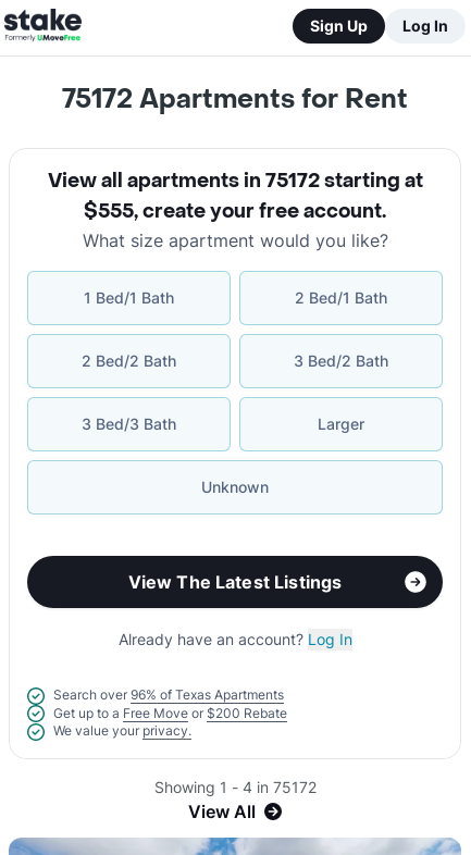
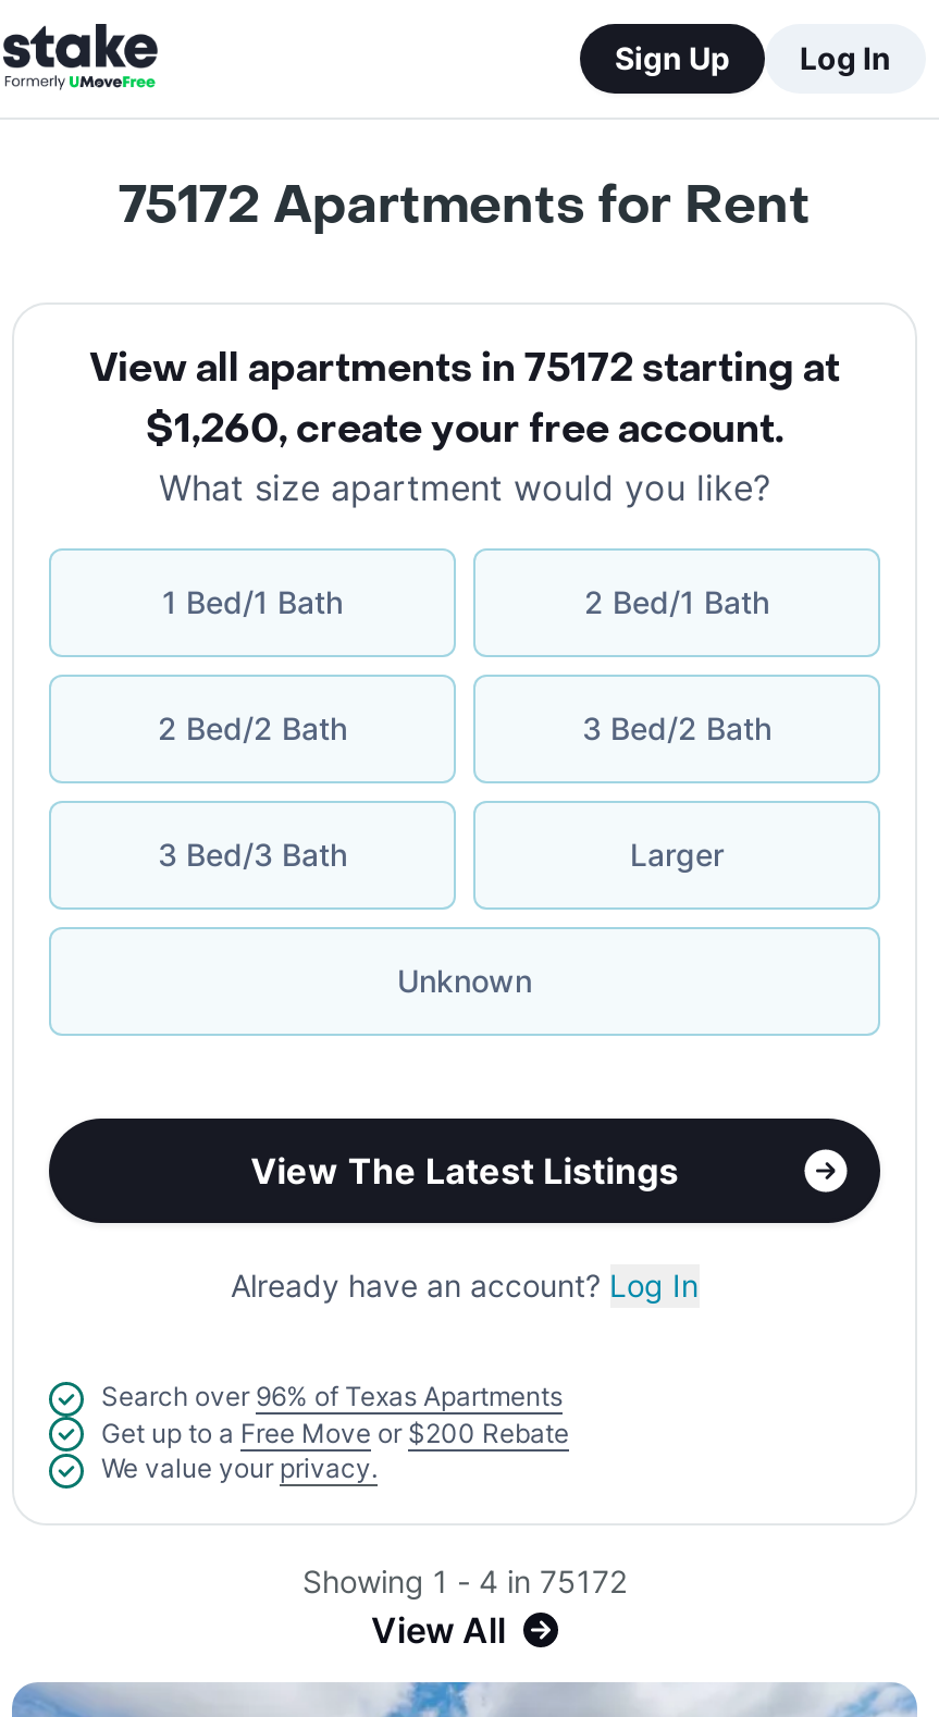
- $555, create your free account.
+ $1,260, create your free account.
